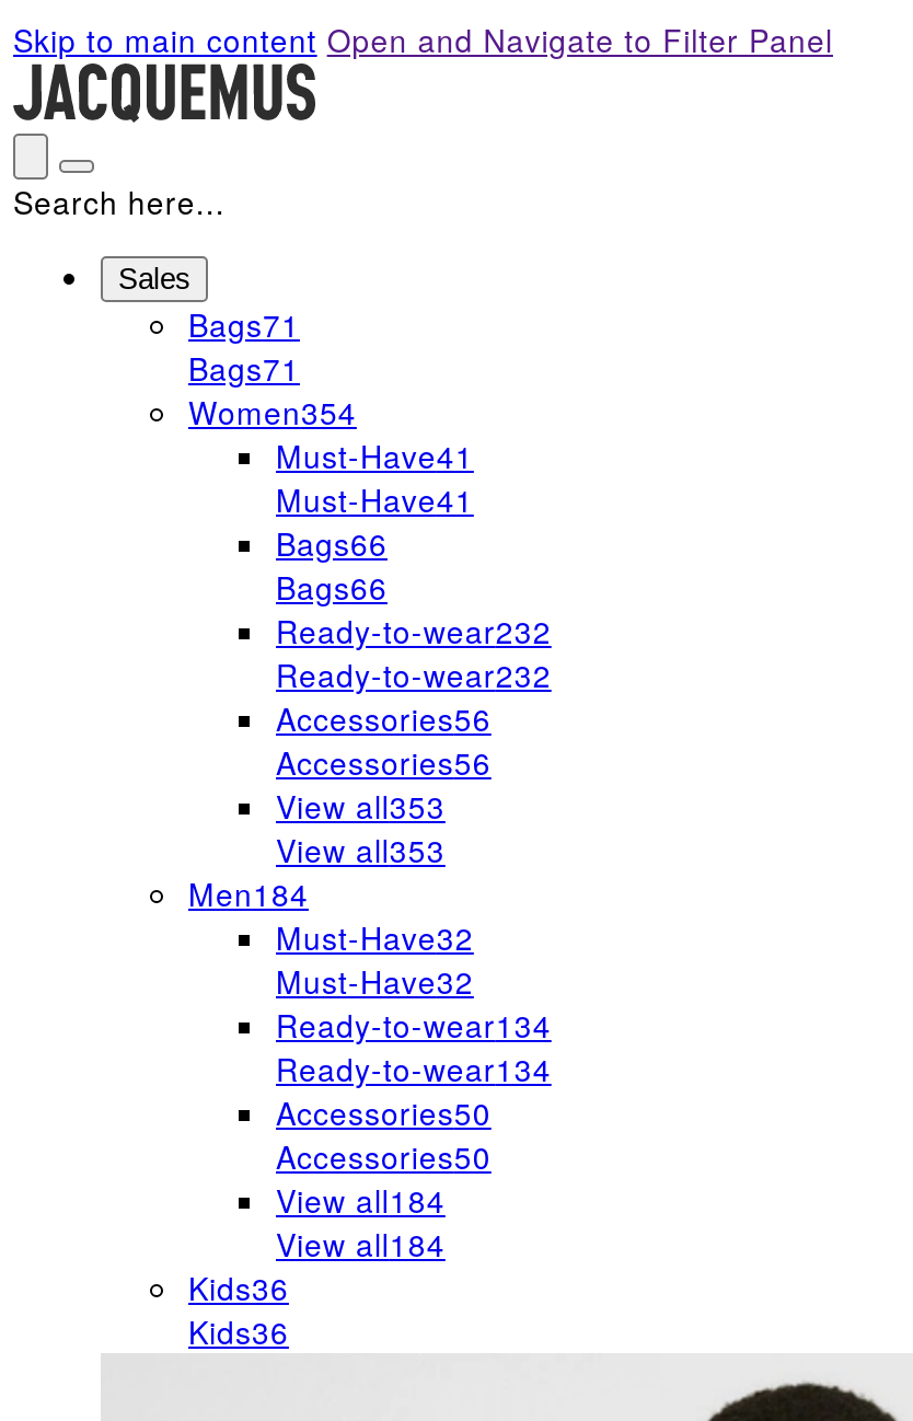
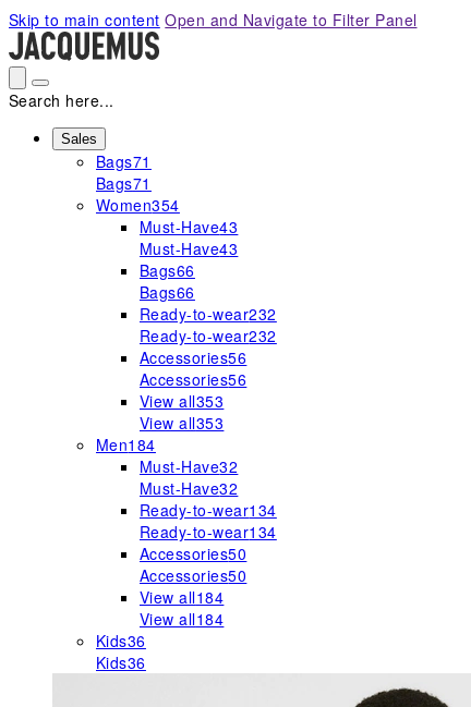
- Must-Have41
+ Must-Have43

- Must-Have41
+ Must-Have43
